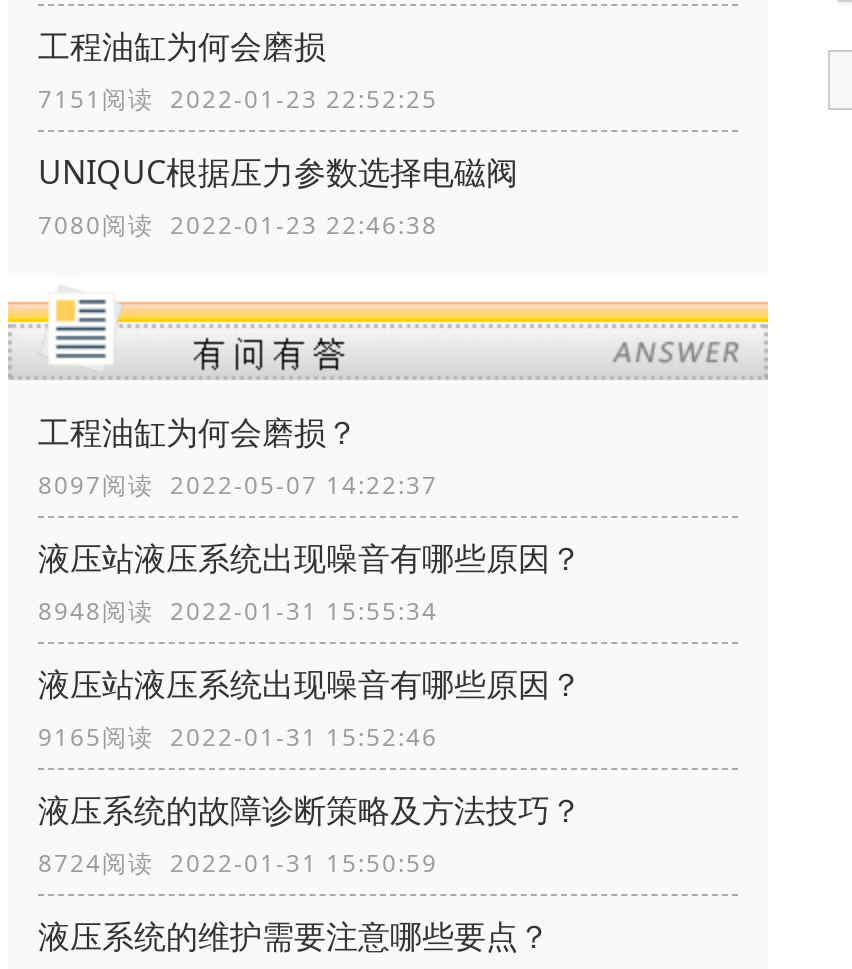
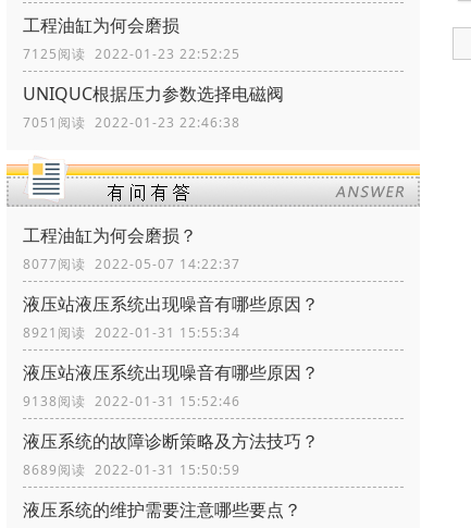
- 7151阅读 2022-01-23 22:52:25
+ 7125阅读 2022-01-23 22:52:25

- 7080阅读 2022-01-23 22:46:38
+ 7051阅读 2022-01-23 22:46:38

- 8097阅读 2022-05-07 14:22:37
+ 8077阅读 2022-05-07 14:22:37

- 8948阅读 2022-01-31 15:55:34
+ 8921阅读 2022-01-31 15:55:34

- 9165阅读 2022-01-31 15:52:46
+ 9138阅读 2022-01-31 15:52:46

- 8724阅读 2022-01-31 15:50:59
+ 8689阅读 2022-01-31 15:50:59
